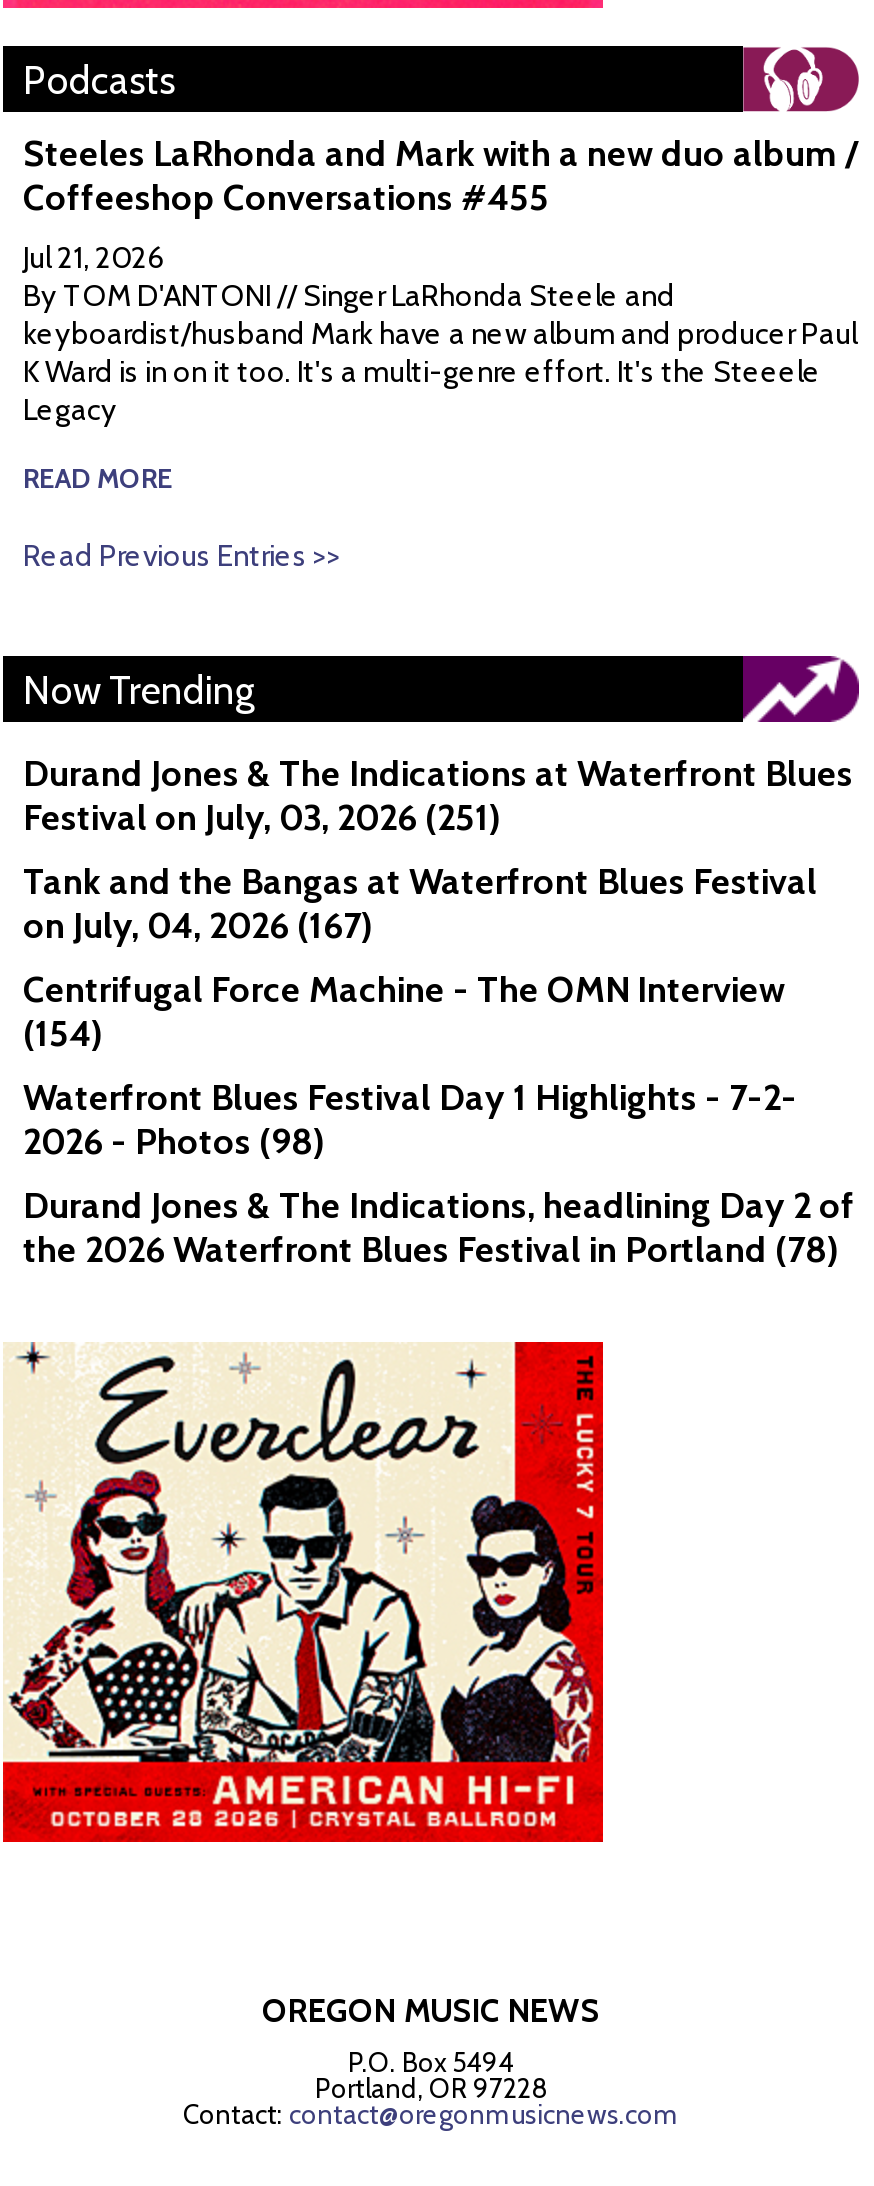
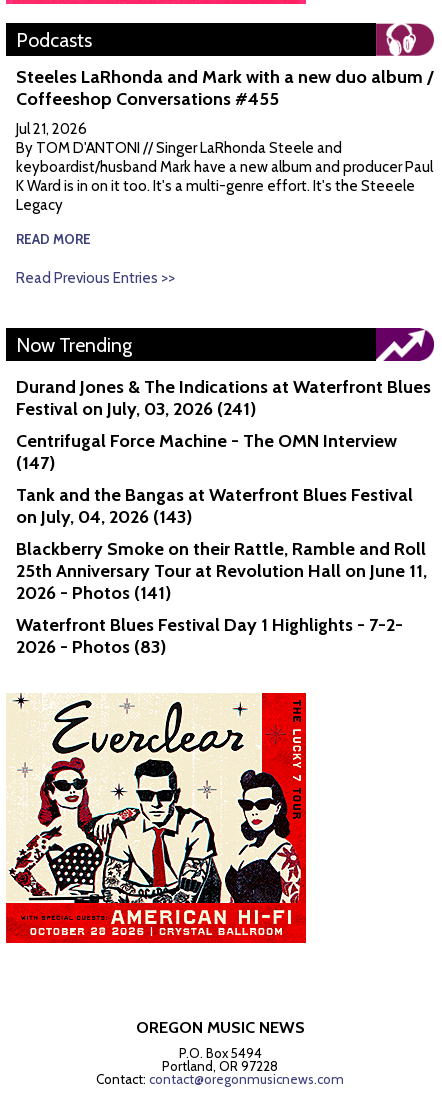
- Festival on July, 03, 2026 (251)
- on July, 04, 2026 (167)
+ Festival on July, 03, 2026 (241)

moved down: Tank and the Bangas at Waterfront Blues Festival

moved up: Centrifugal Force Machine - The OMN Interview

- (154)
+ (147)
+ on July, 04, 2026 (143)
+ Blackberry Smoke on their Rattle, Ramble and Roll
+ 25th Anniversary Tour at Revolution Hall on June 11,
+ 2026 - Photos (141)

moved down: Waterfront Blues Festival Day 1 Highlights - 7-2-

- 2026 - Photos (98)
- Durand Jones & The Indications, headlining Day 2 of
- the 2026 Waterfront Blues Festival in Portland (78)
+ 2026 - Photos (83)
